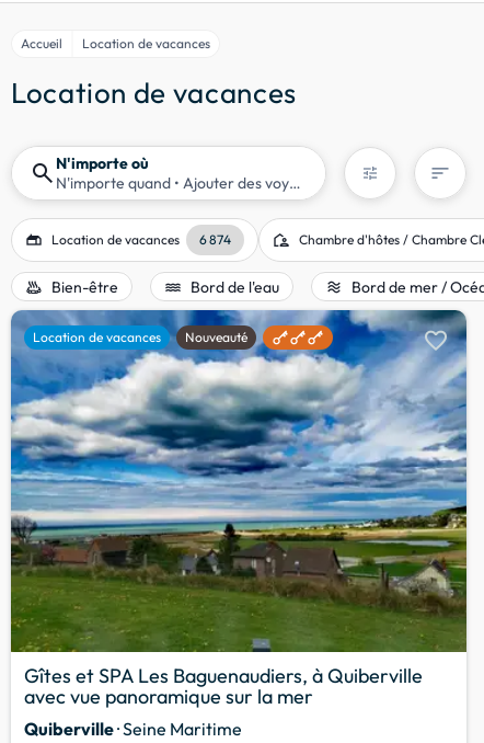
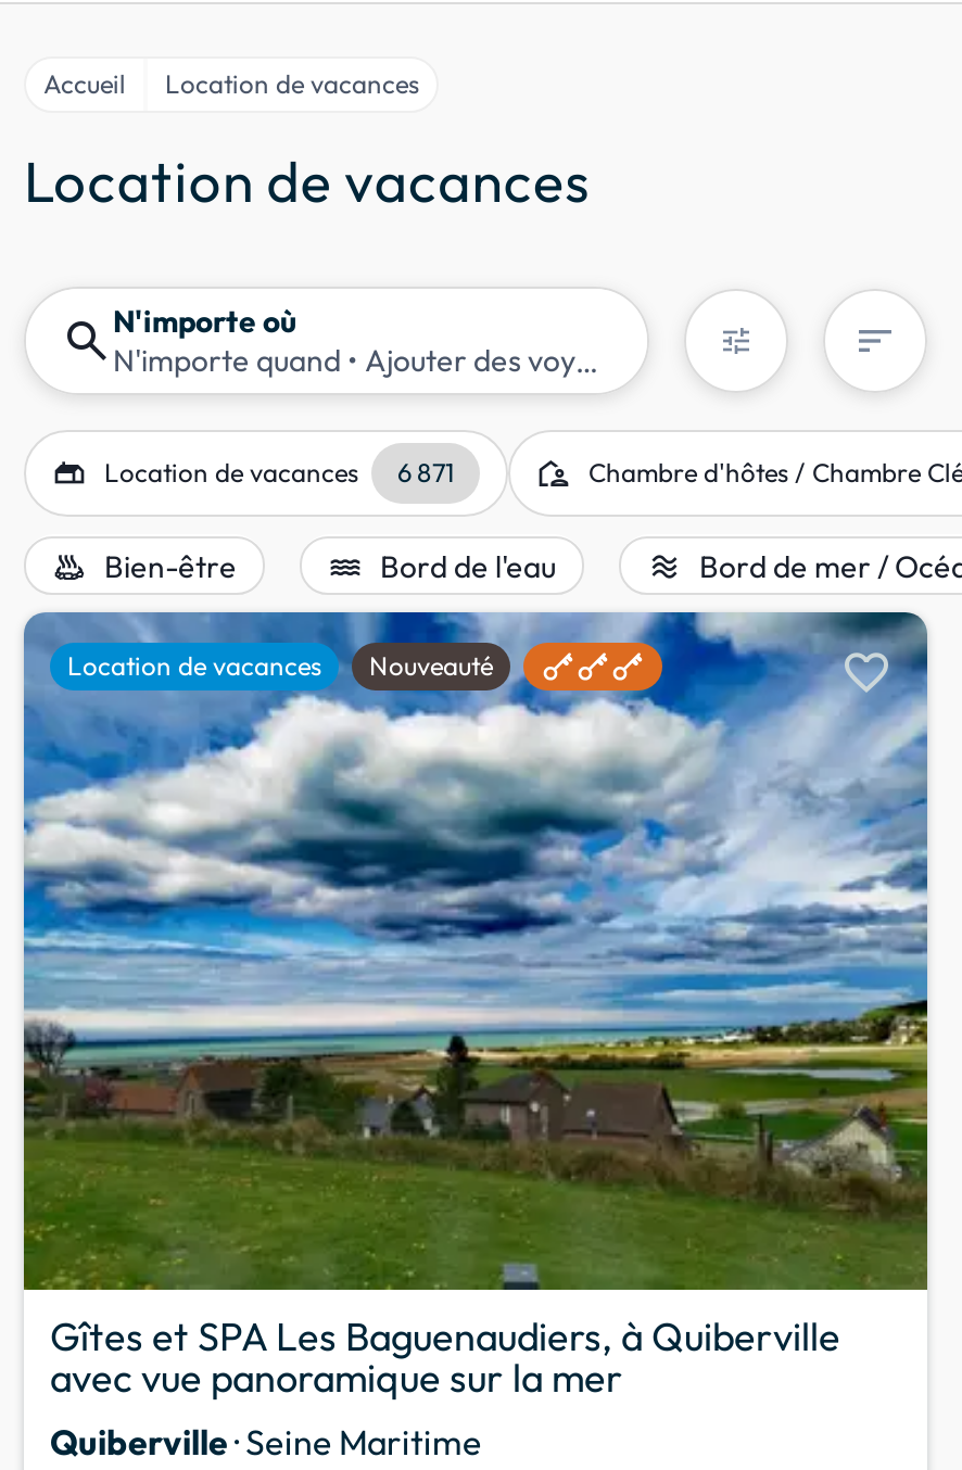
- 6 874
+ 6 871
